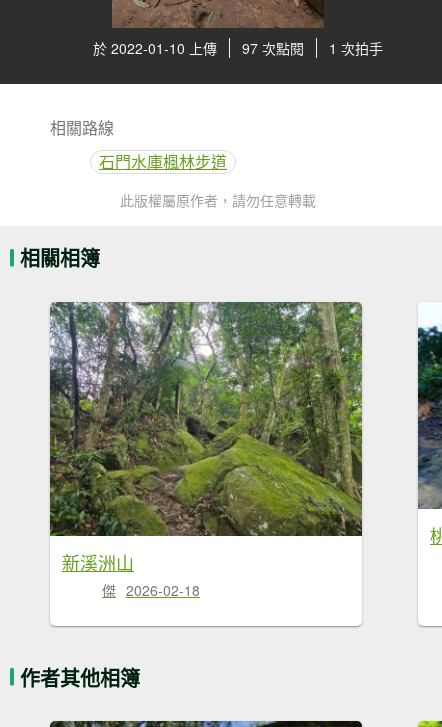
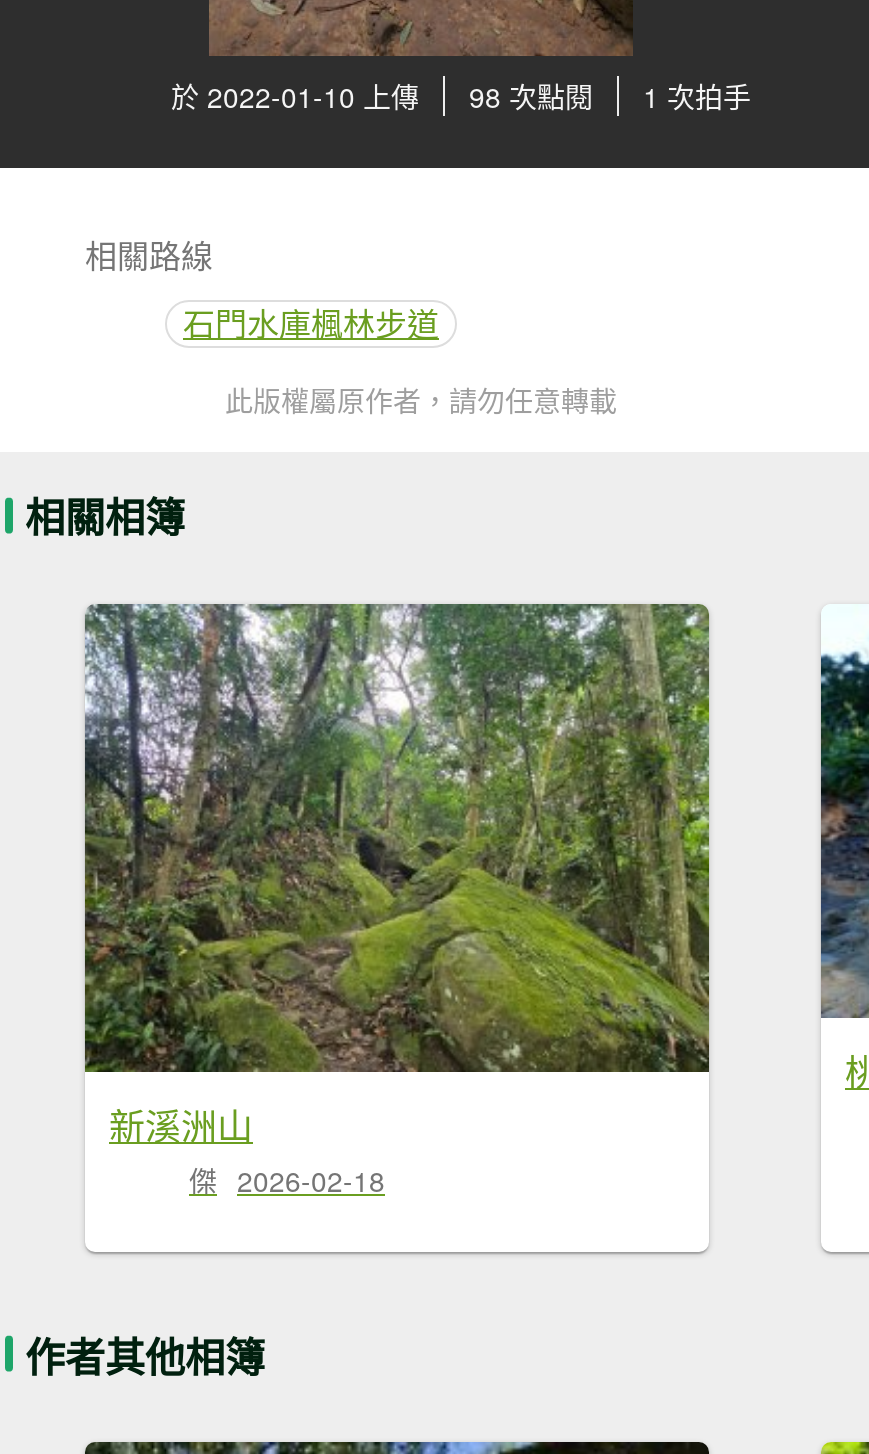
- 於 2022-01-10 上傳 97 次點閱 1 次拍手
+ 於 2022-01-10 上傳 98 次點閱 1 次拍手
